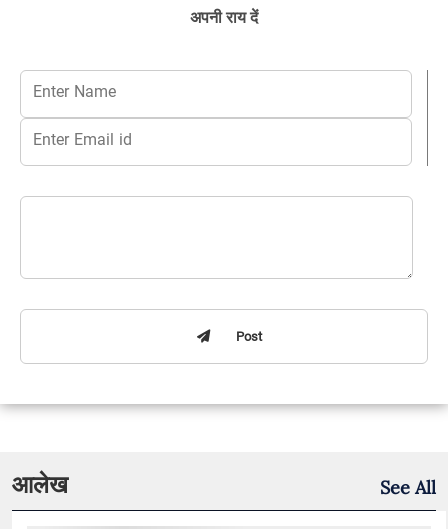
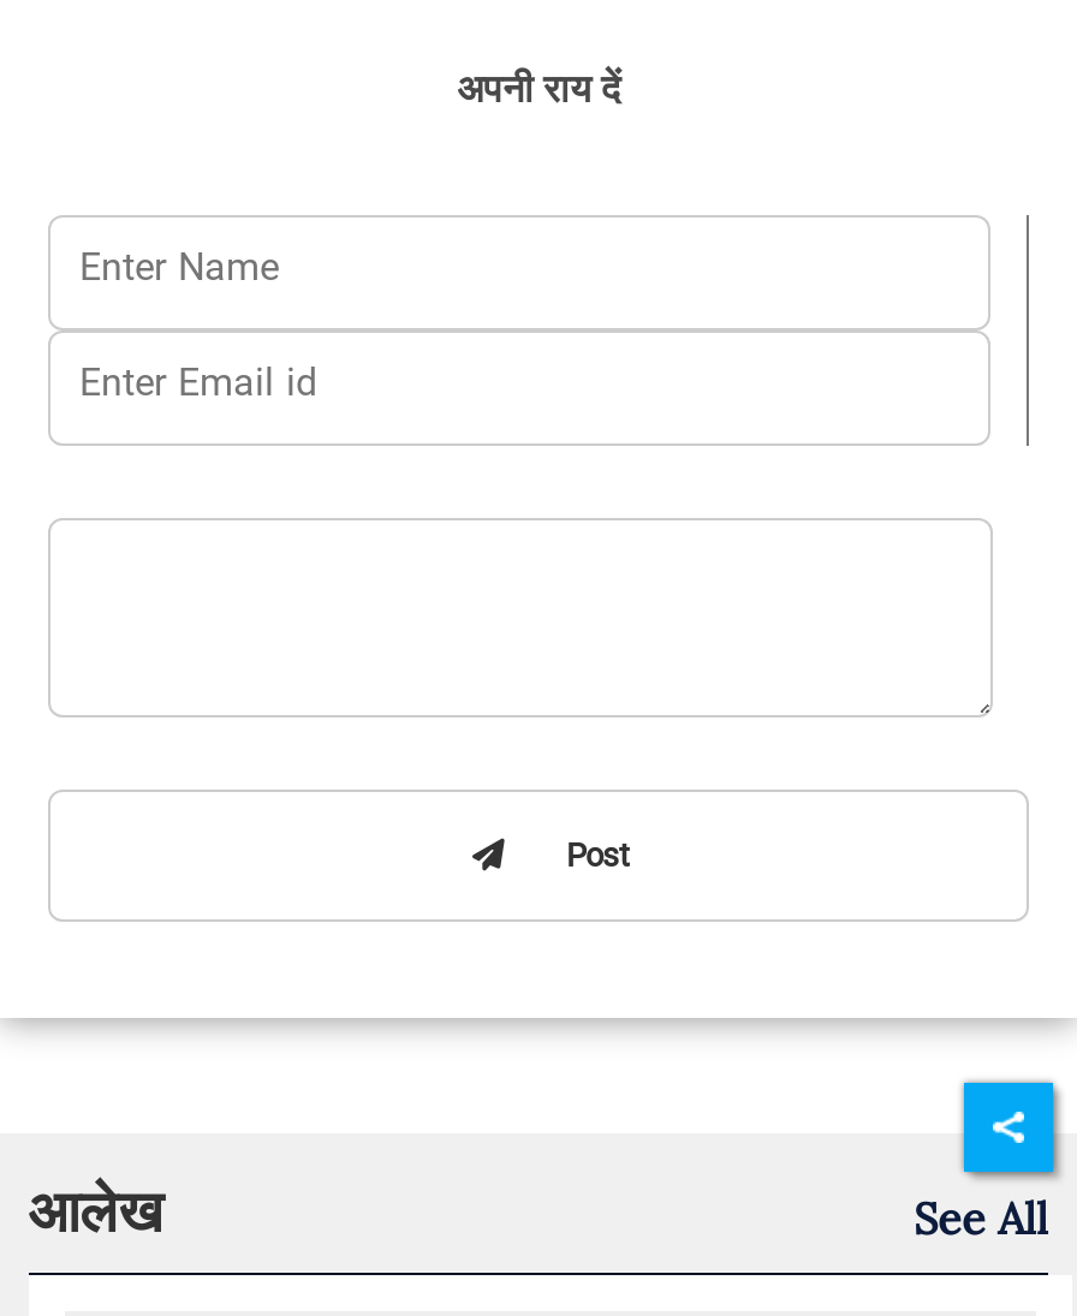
+ [image]
